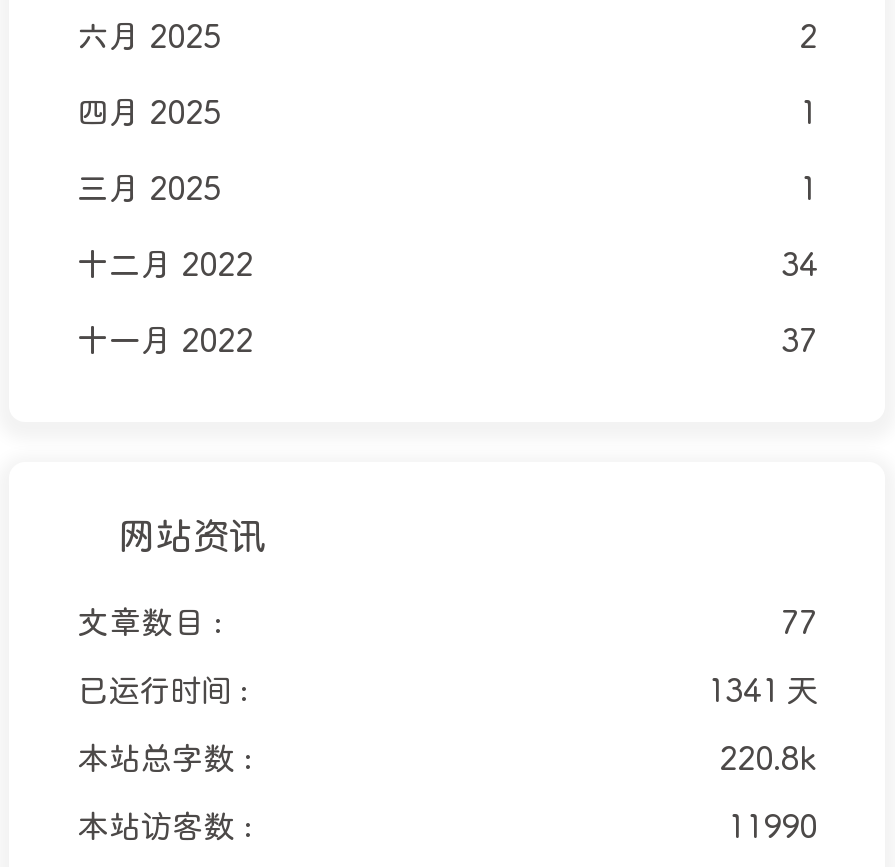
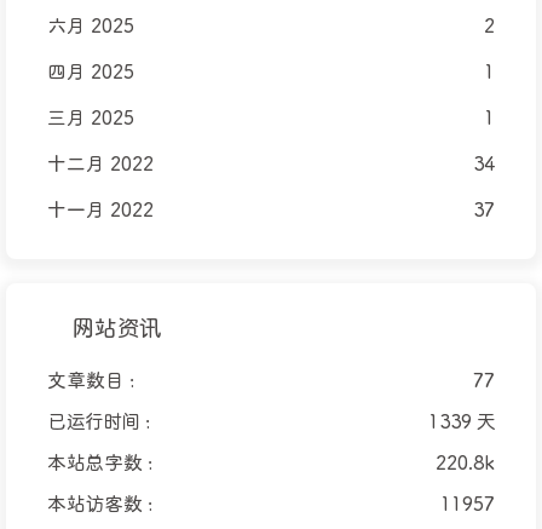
- 1341 天
+ 1339 天

- 11990
+ 11957
